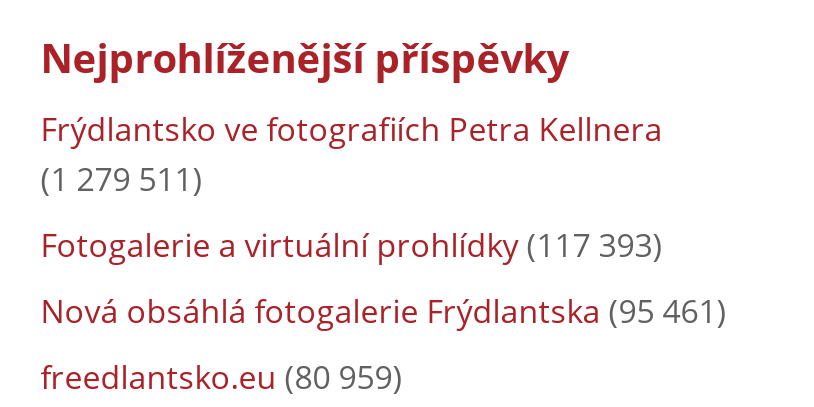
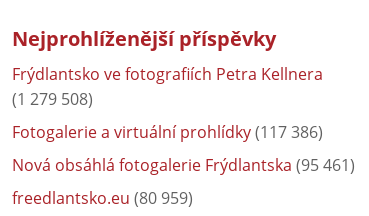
- (1 279 511)
+ (1 279 508)

- Fotogalerie a virtuální prohlídky (117 393)
+ Fotogalerie a virtuální prohlídky (117 386)
